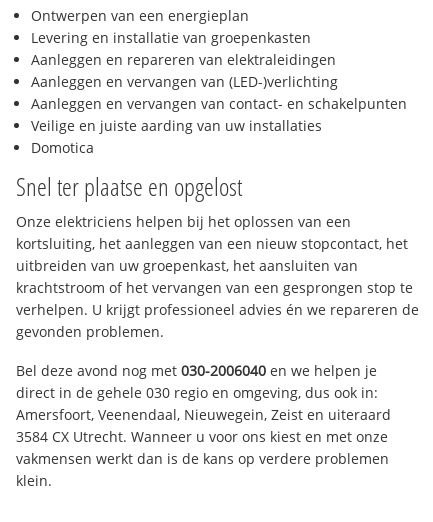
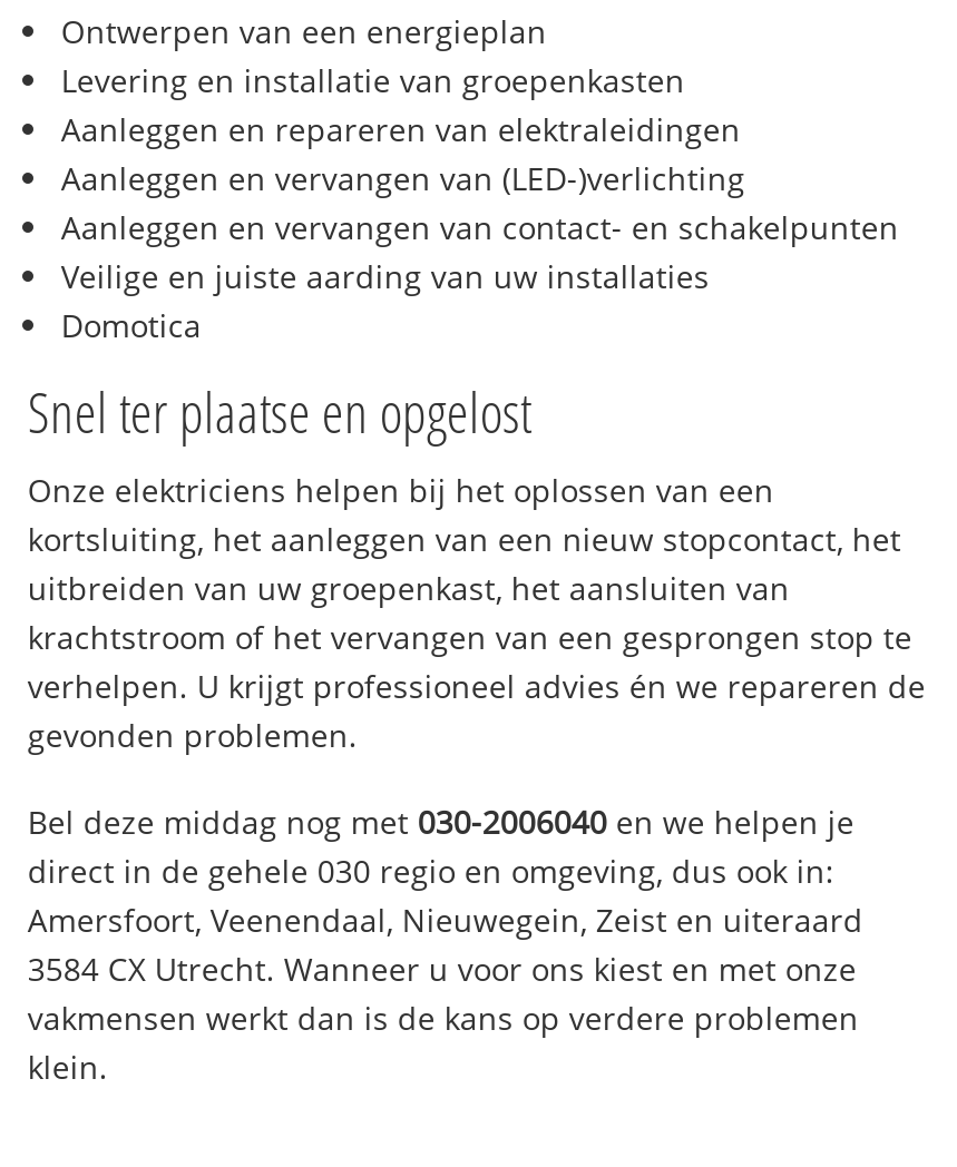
- Bel deze avond nog met 030-2006040 en we helpen je
+ Bel deze middag nog met 030-2006040 en we helpen je
